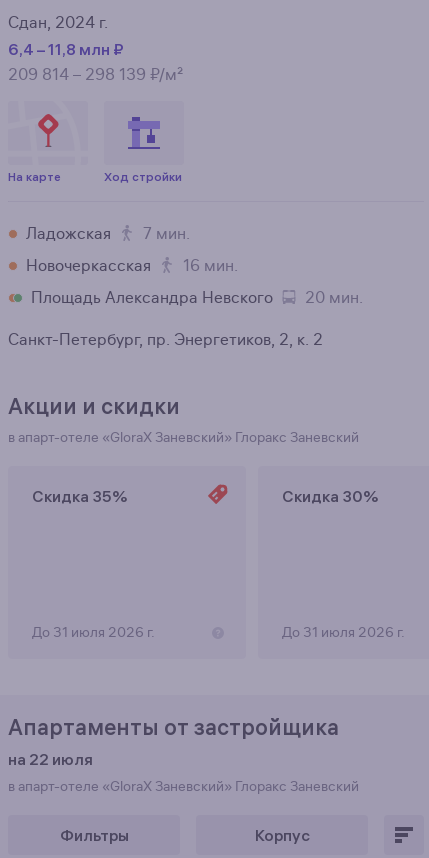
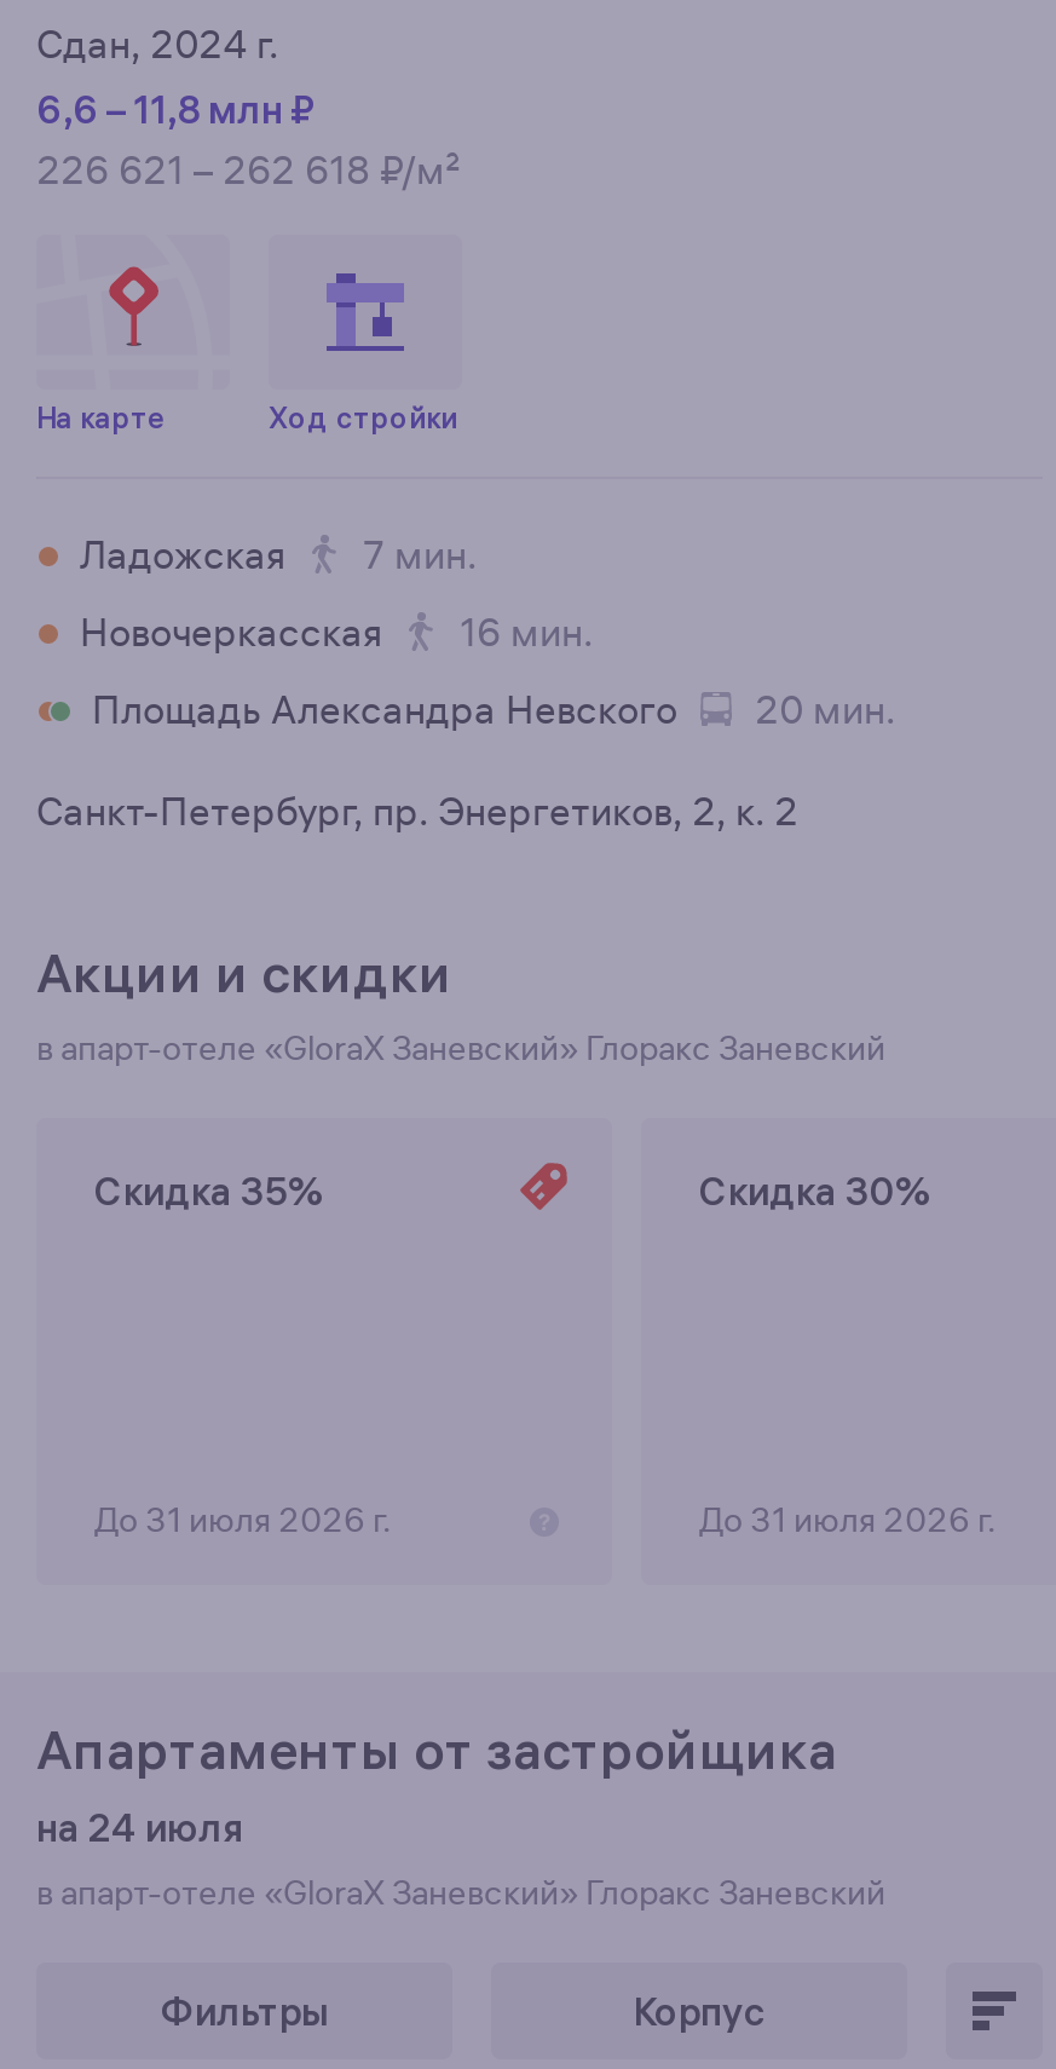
- 6,4 – 11,8 млн ₽
+ 6,6 – 11,8 млн ₽

- 209 814 – 298 139 ₽/м²
+ 226 621 – 262 618 ₽/м²

- на 22 июля
+ на 24 июля
